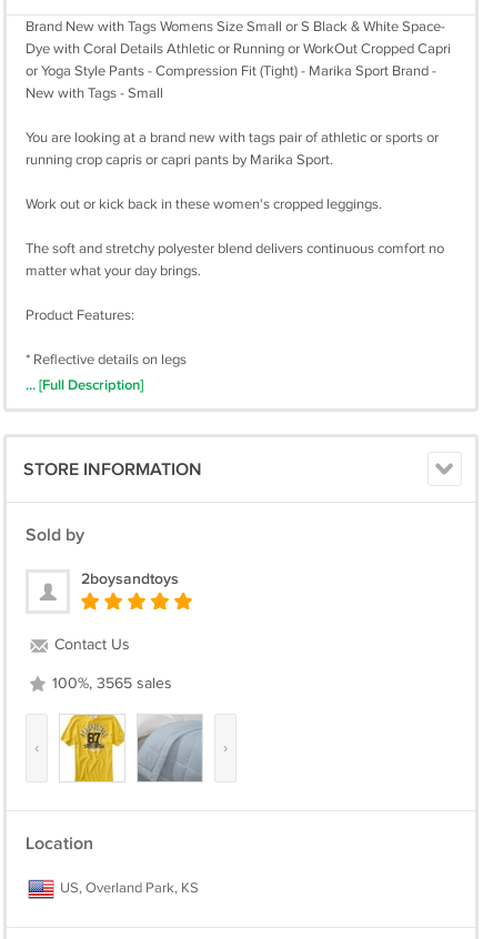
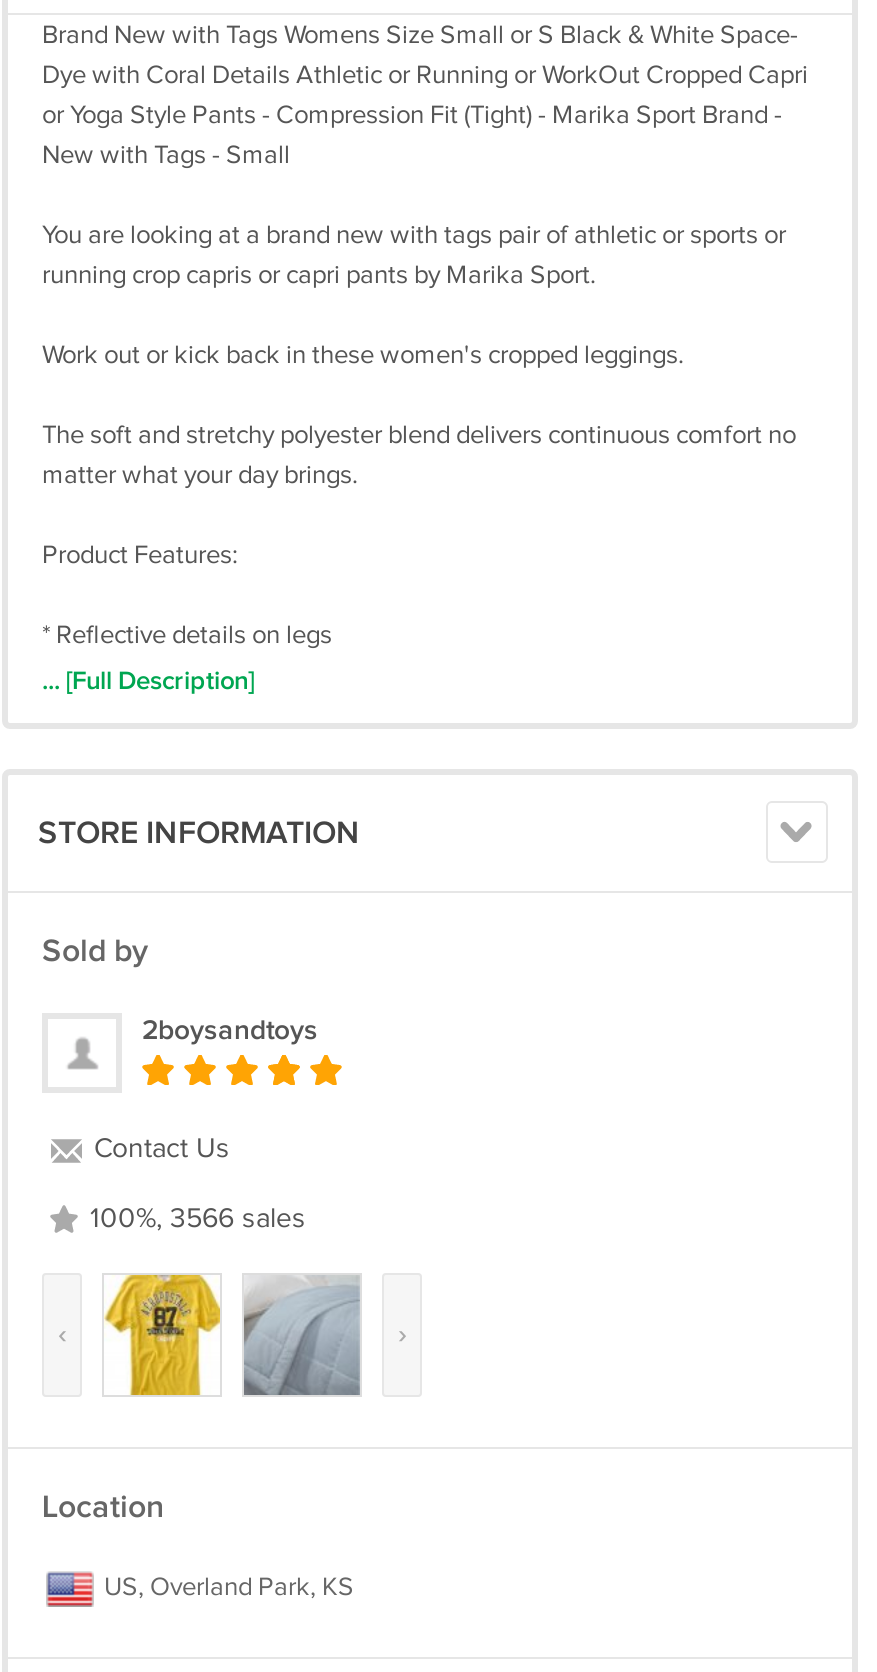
- 100%, 3565 sales
+ 100%, 3566 sales
